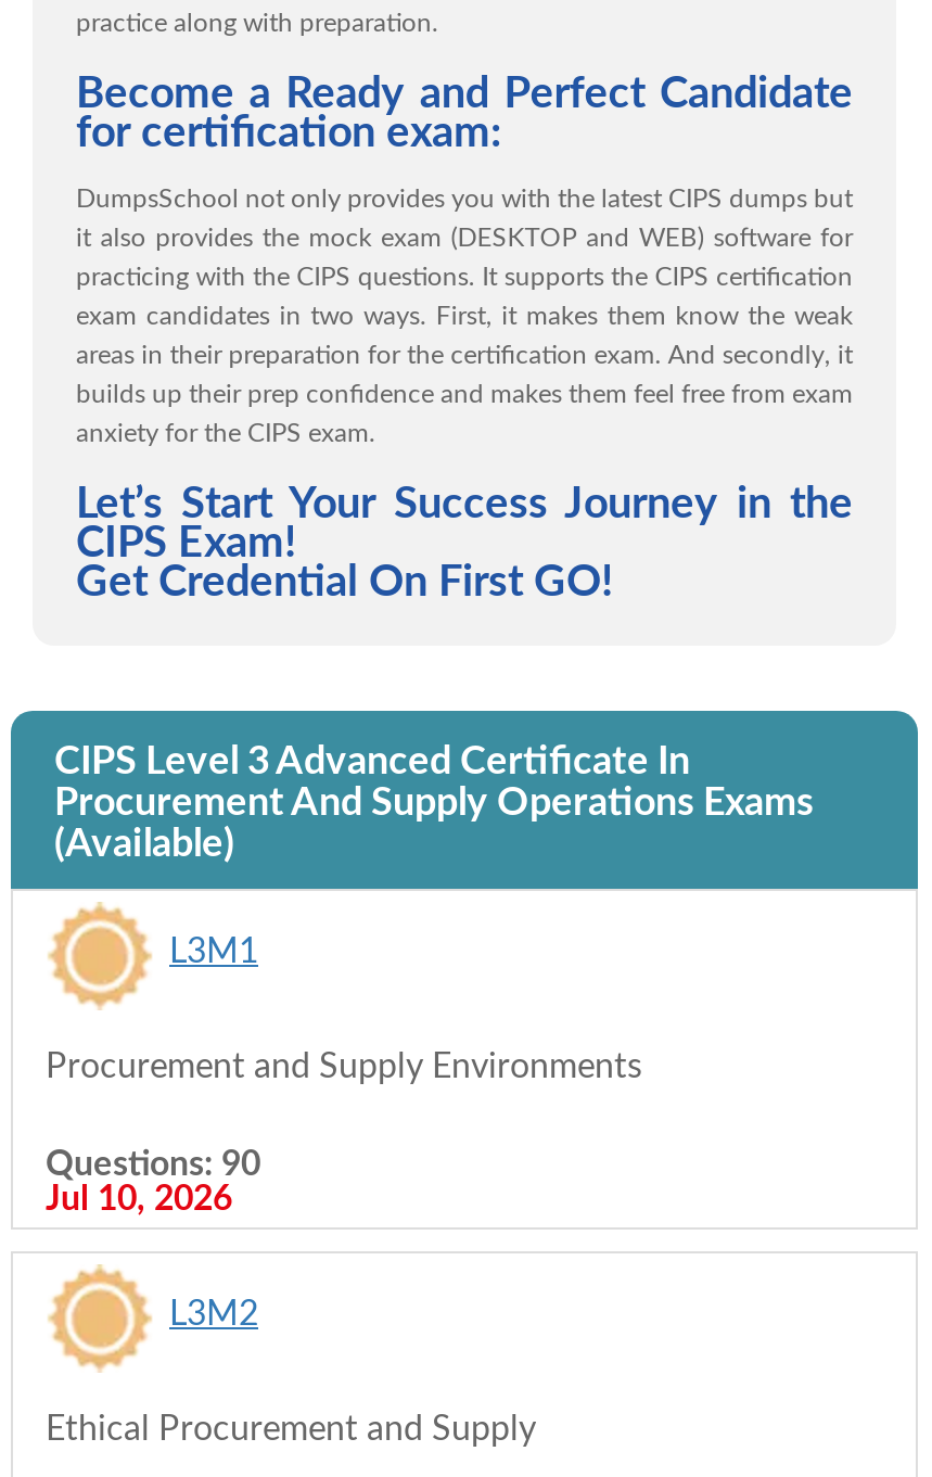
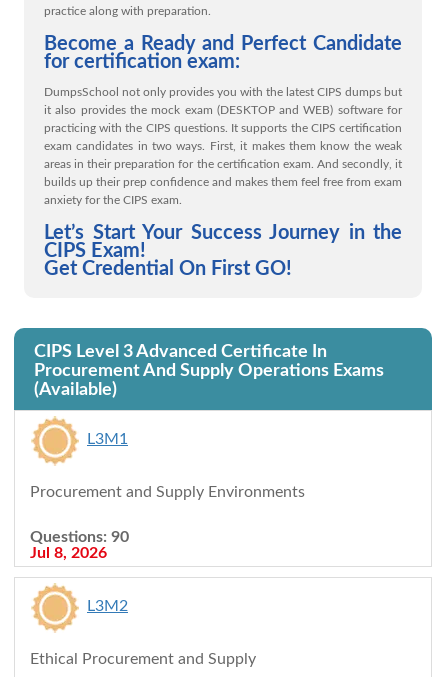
- Jul 10, 2026
+ Jul 8, 2026
